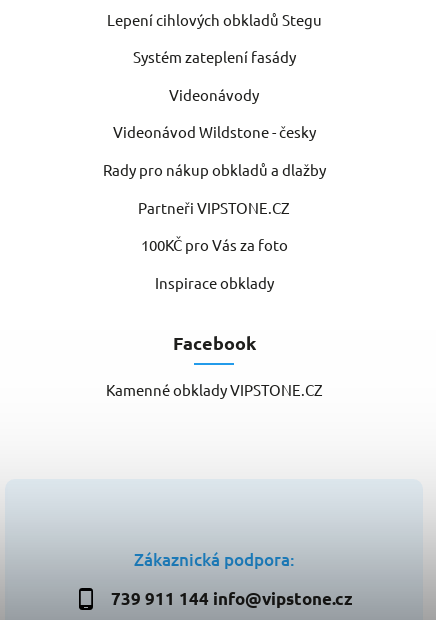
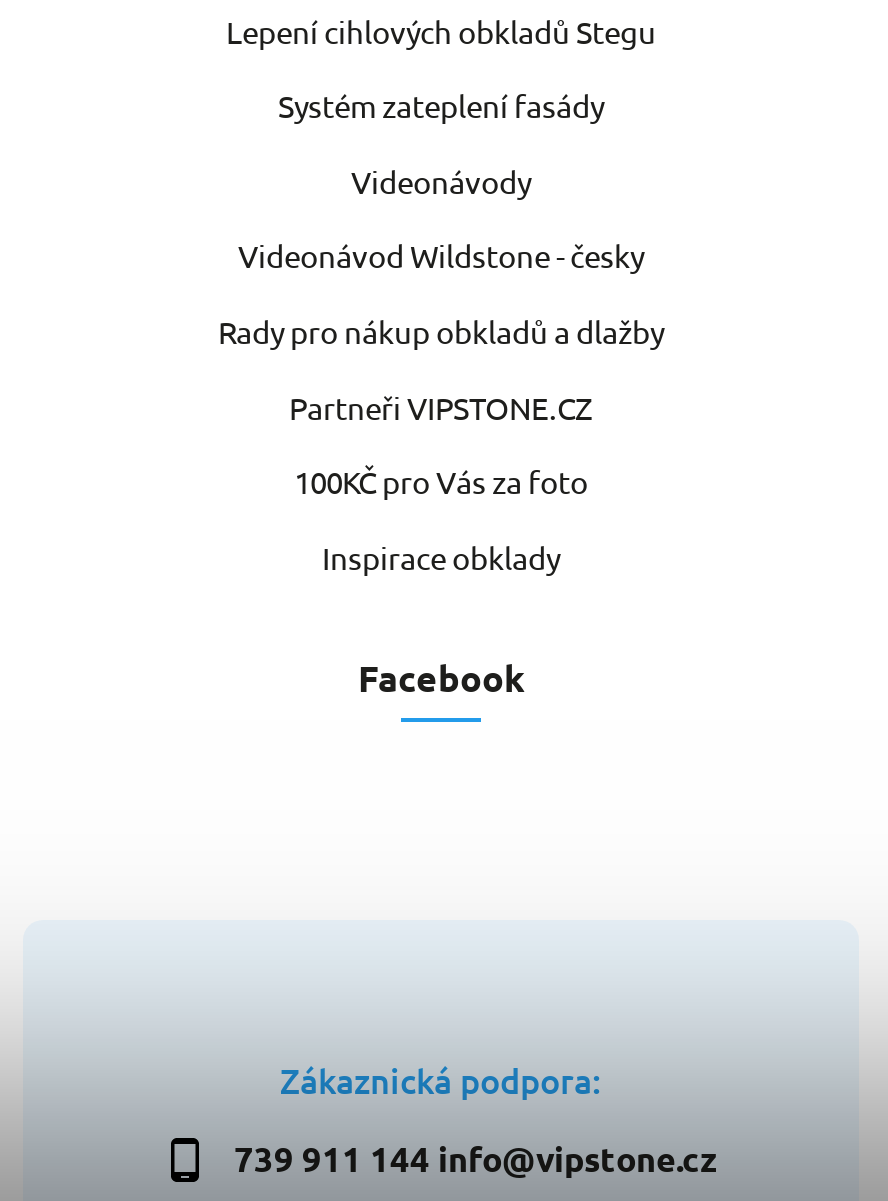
- Kamenné obklady VIPSTONE.CZ
